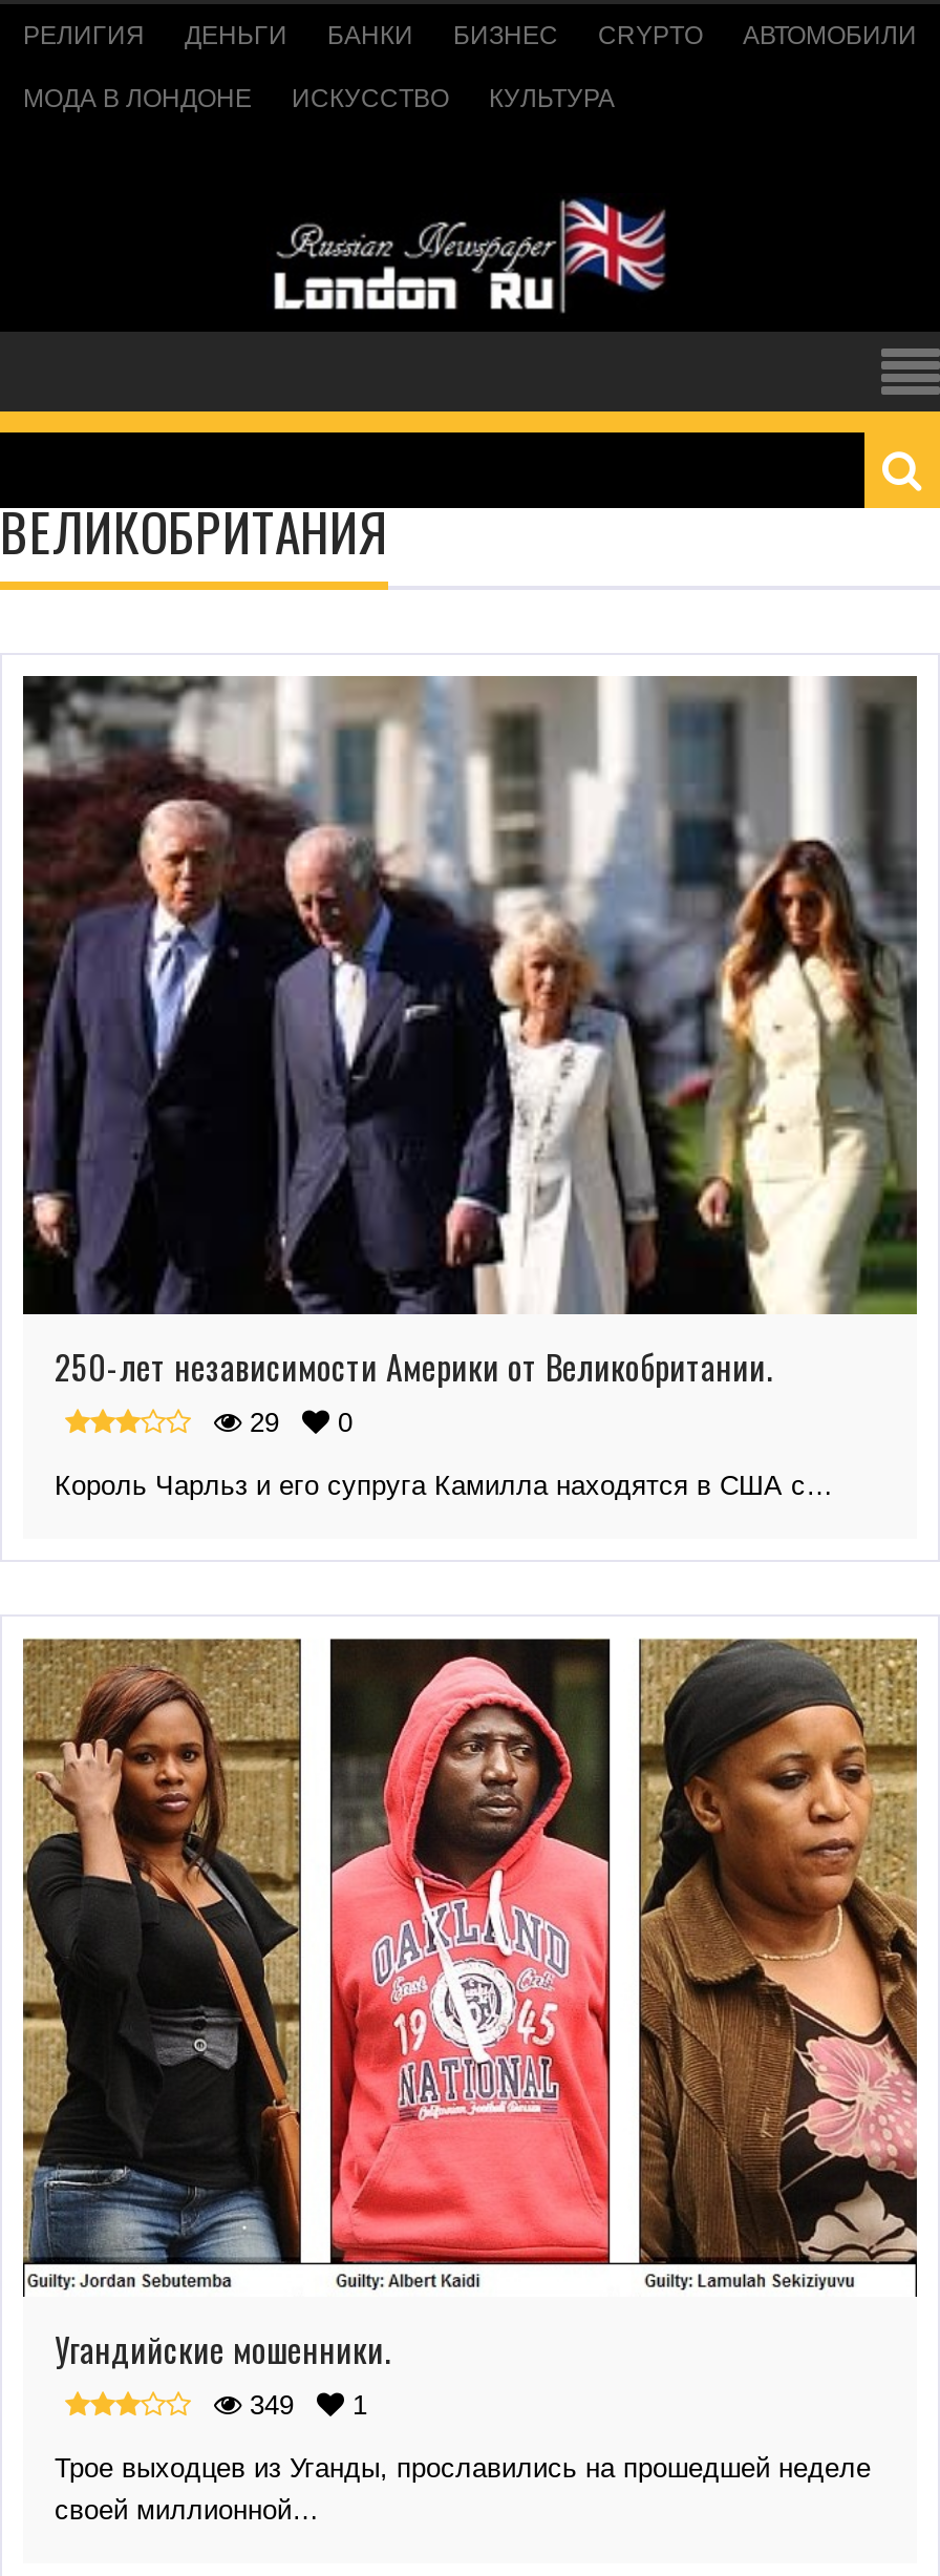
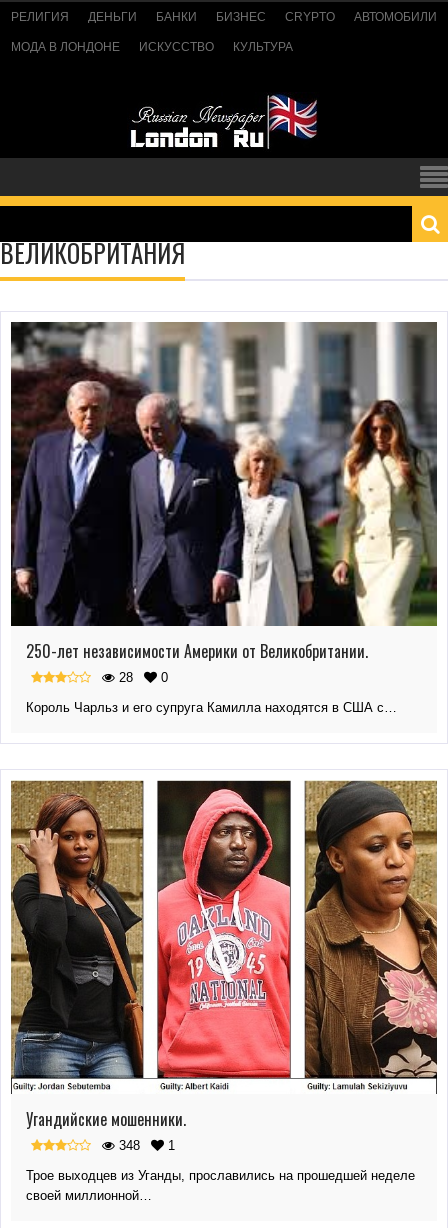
- 29 0
+ 28 0

- 349 1
+ 348 1
